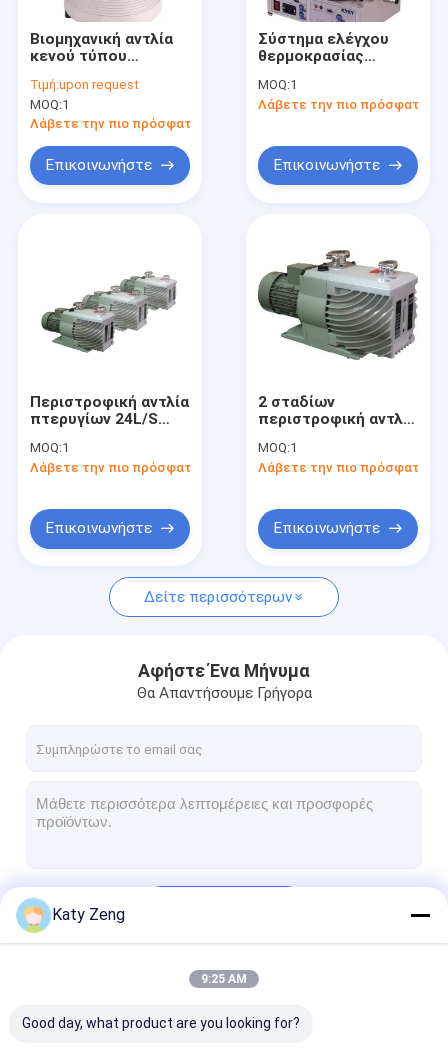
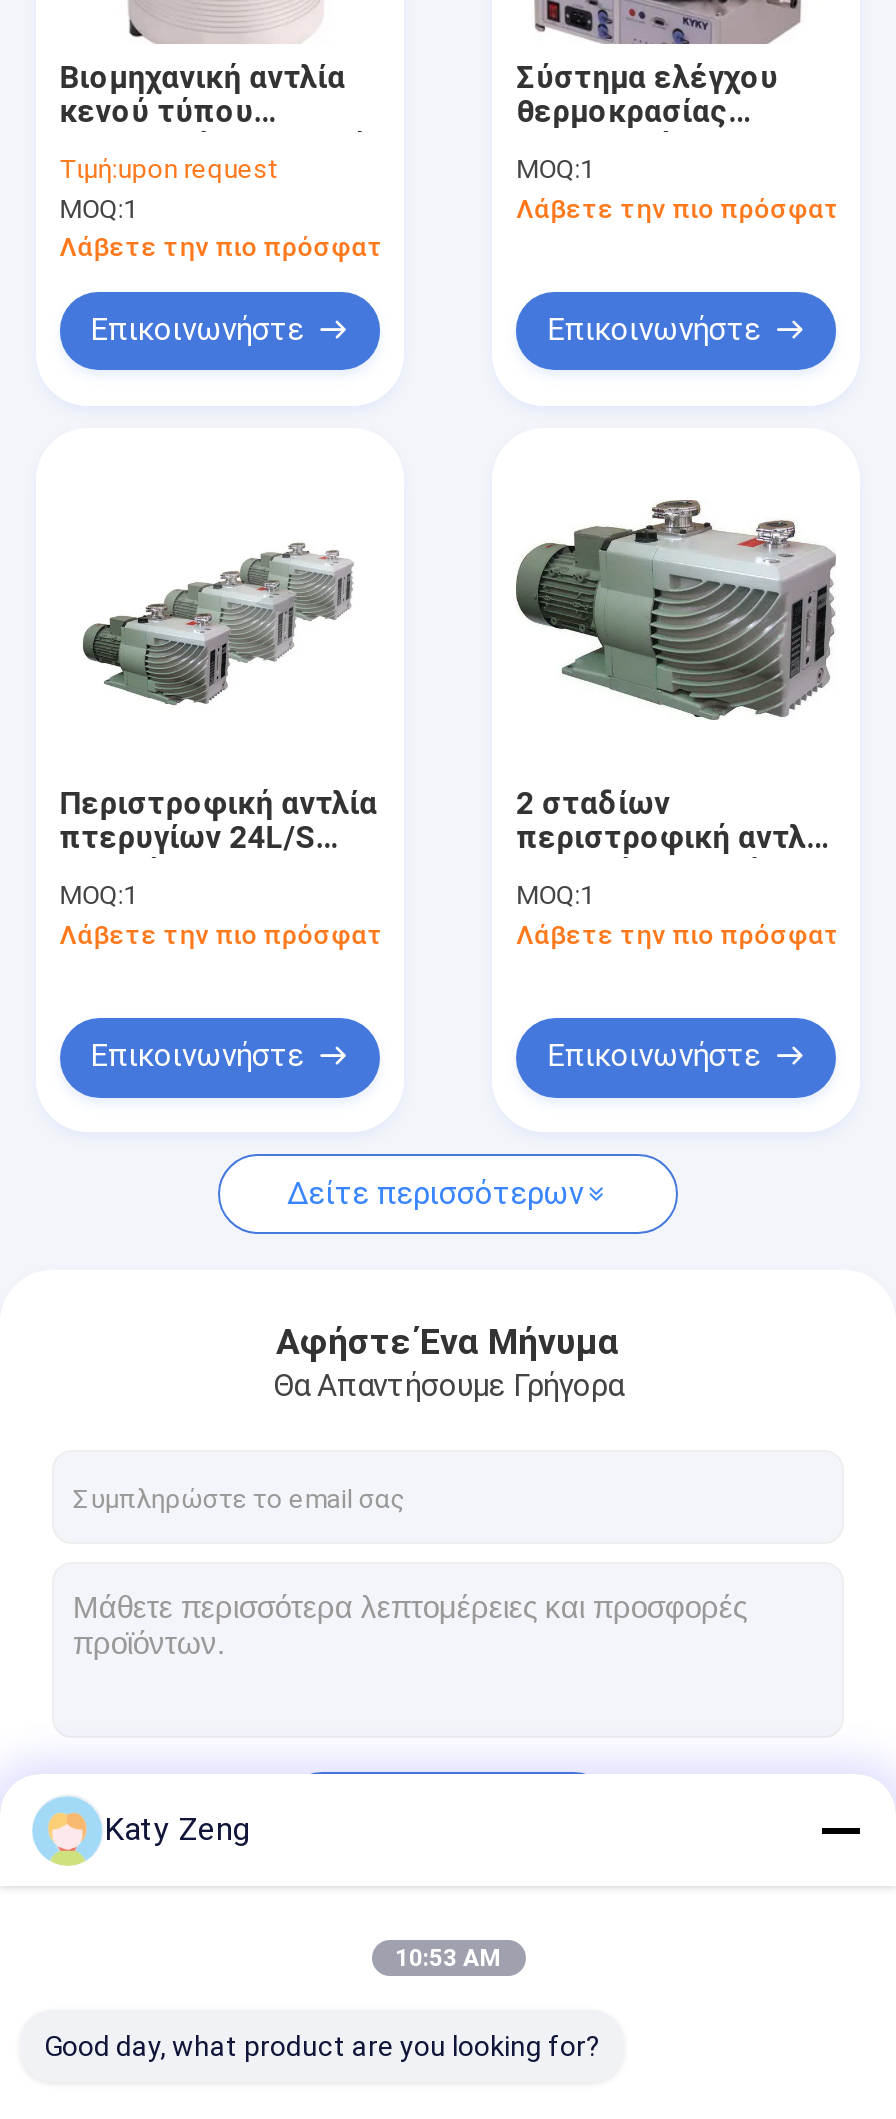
- 9:25 AM
+ 10:53 AM
